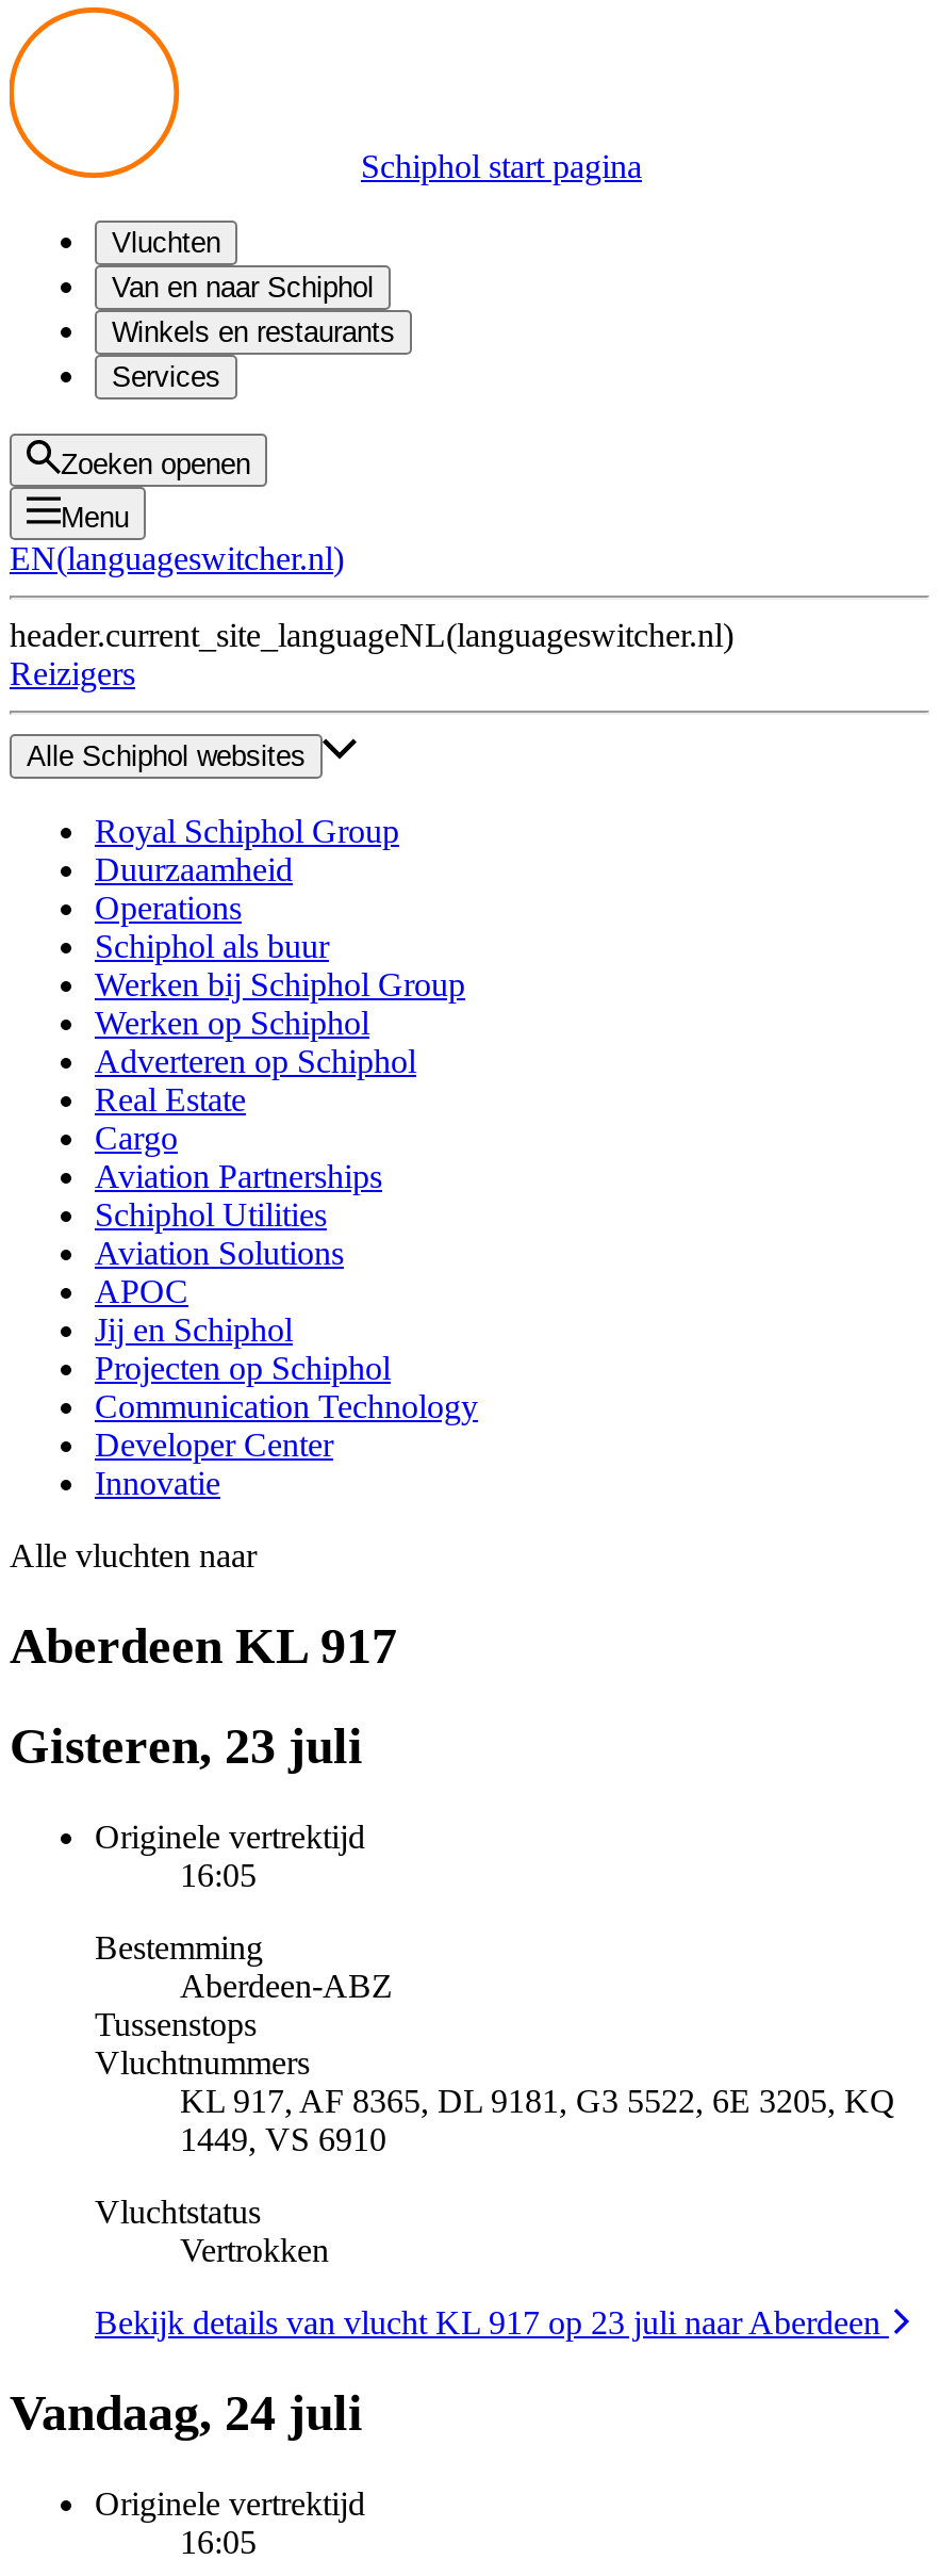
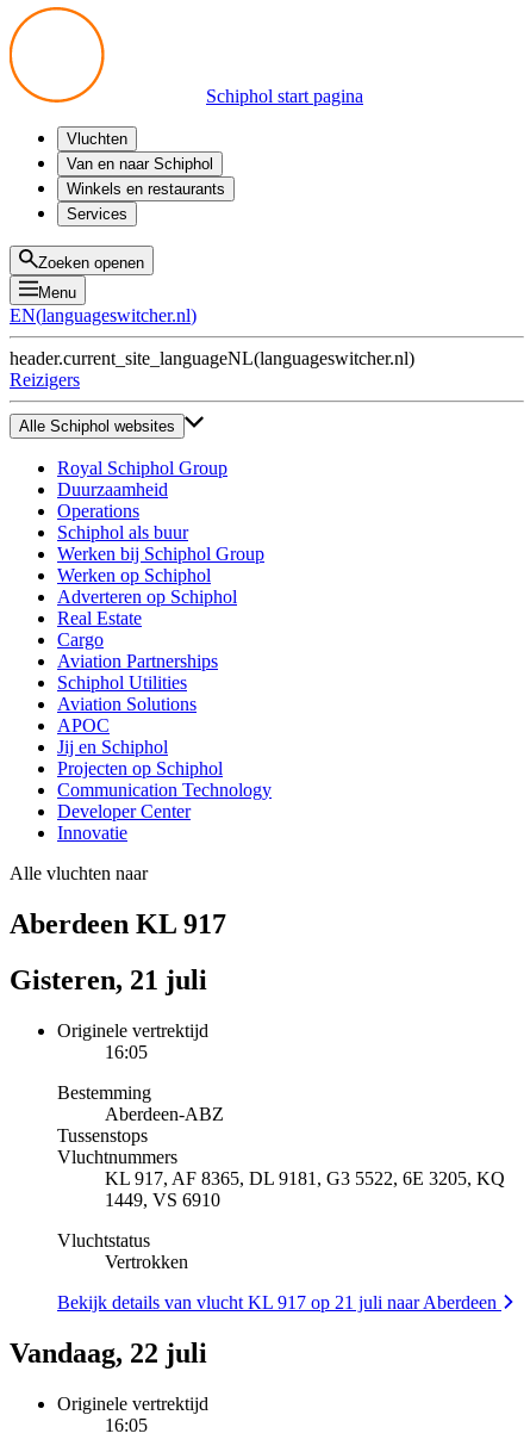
- Gisteren, 23 juli
+ Gisteren, 21 juli

- Bekijk details van vlucht KL 917 op 23 juli naar Aberdeen
+ Bekijk details van vlucht KL 917 op 21 juli naar Aberdeen

- Vandaag, 24 juli
+ Vandaag, 22 juli
